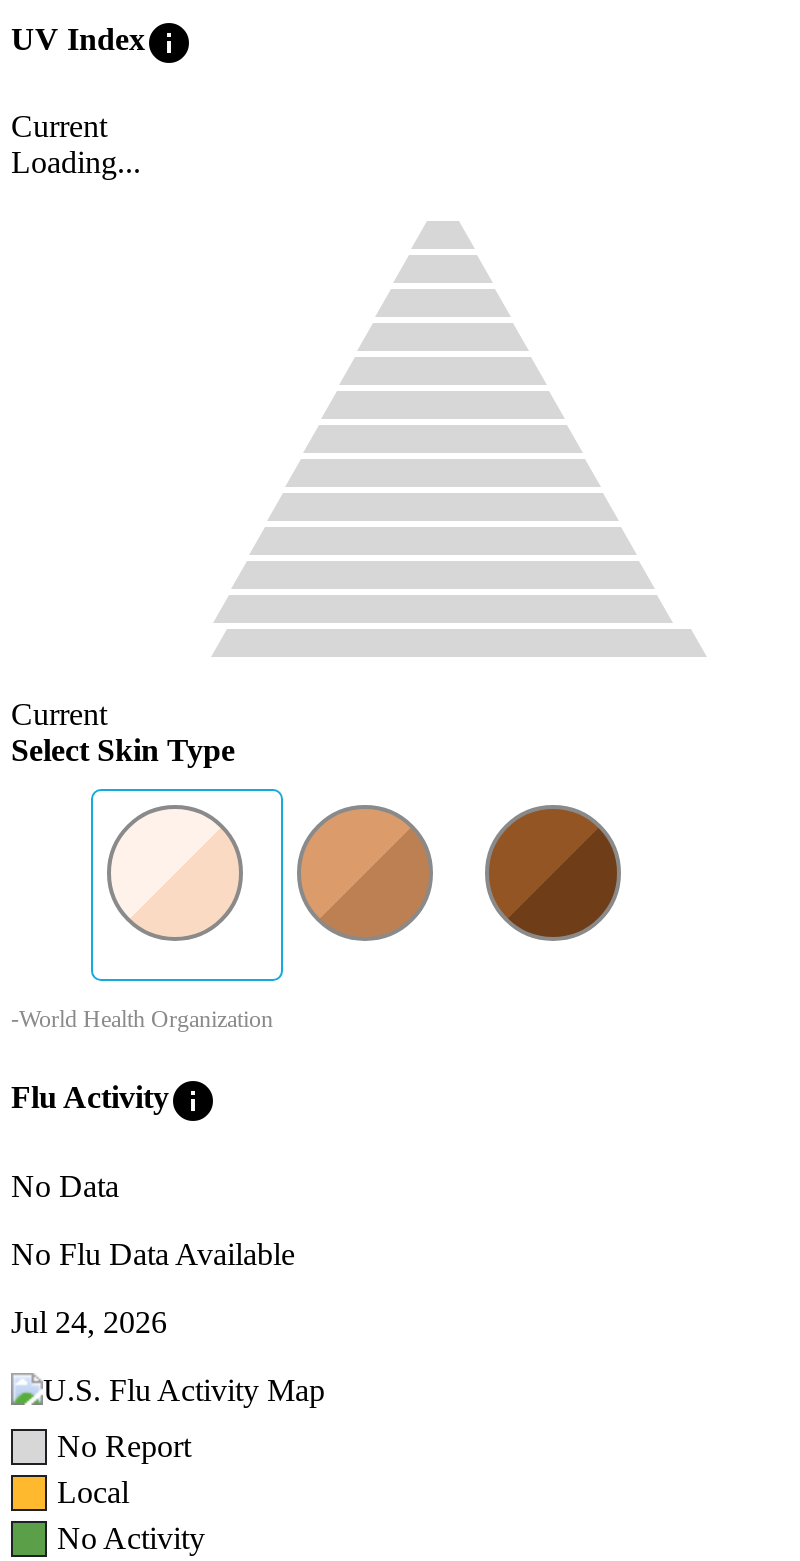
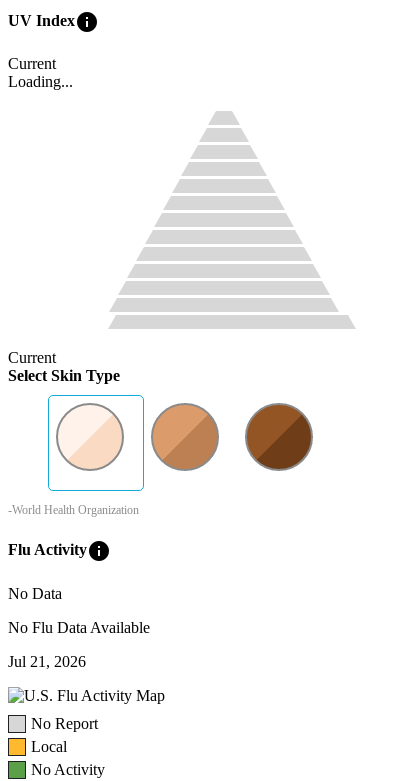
- Jul 24, 2026
+ Jul 21, 2026
